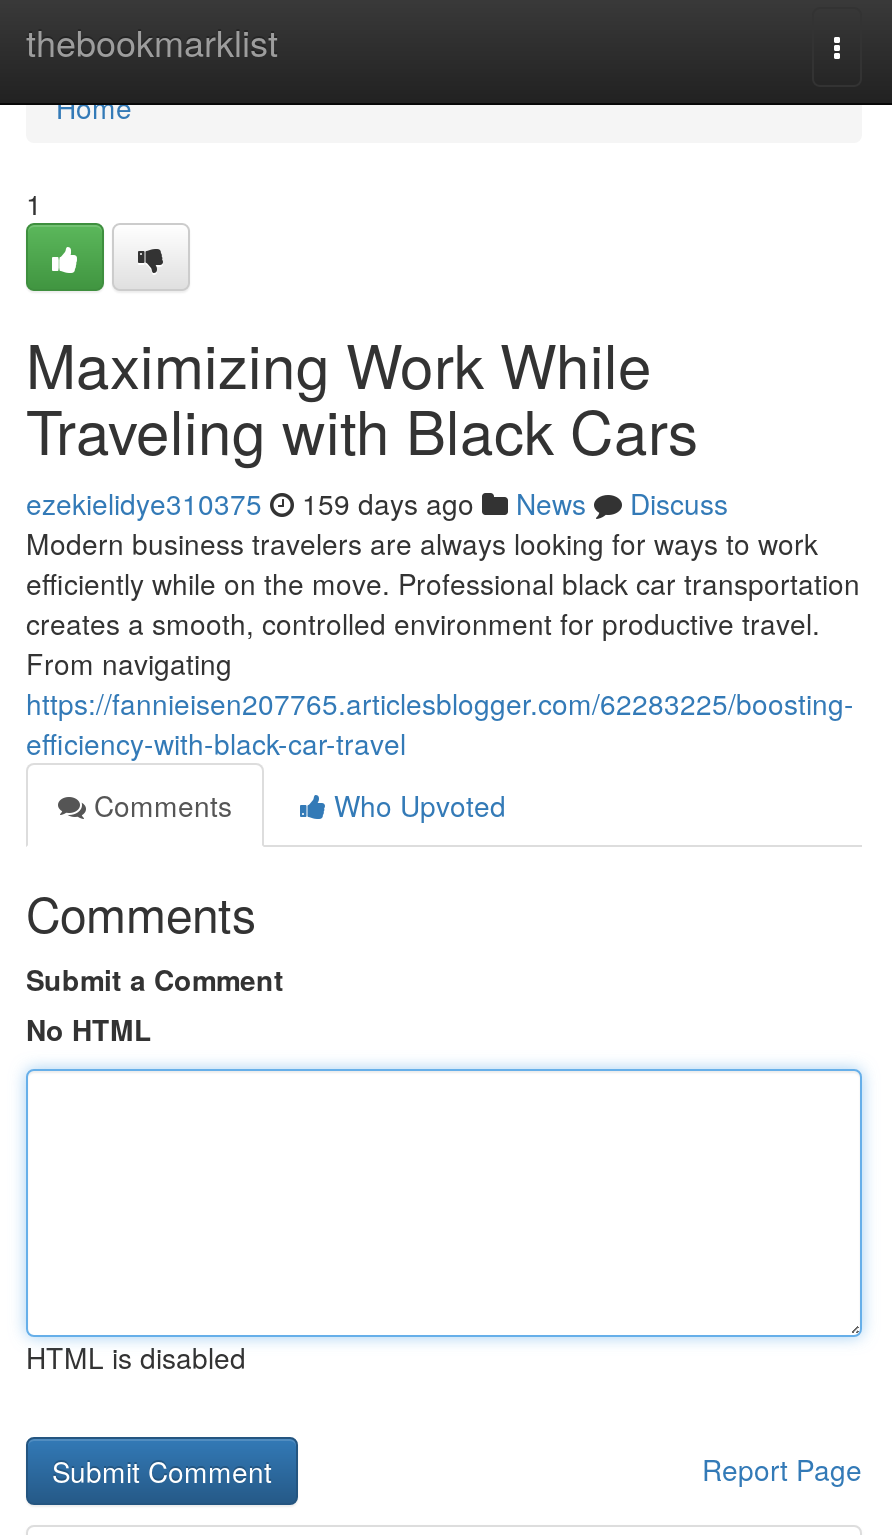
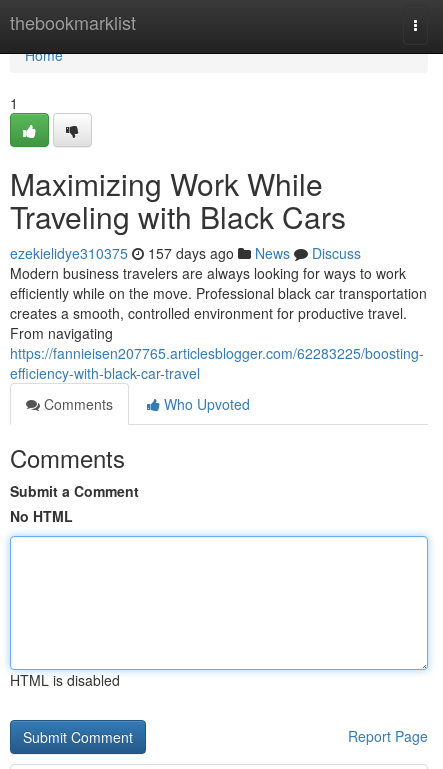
- ezekielidye310375 159 days ago News Discuss
+ ezekielidye310375 157 days ago News Discuss
